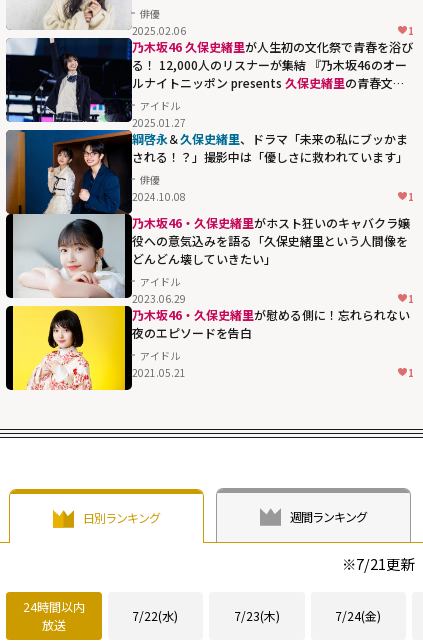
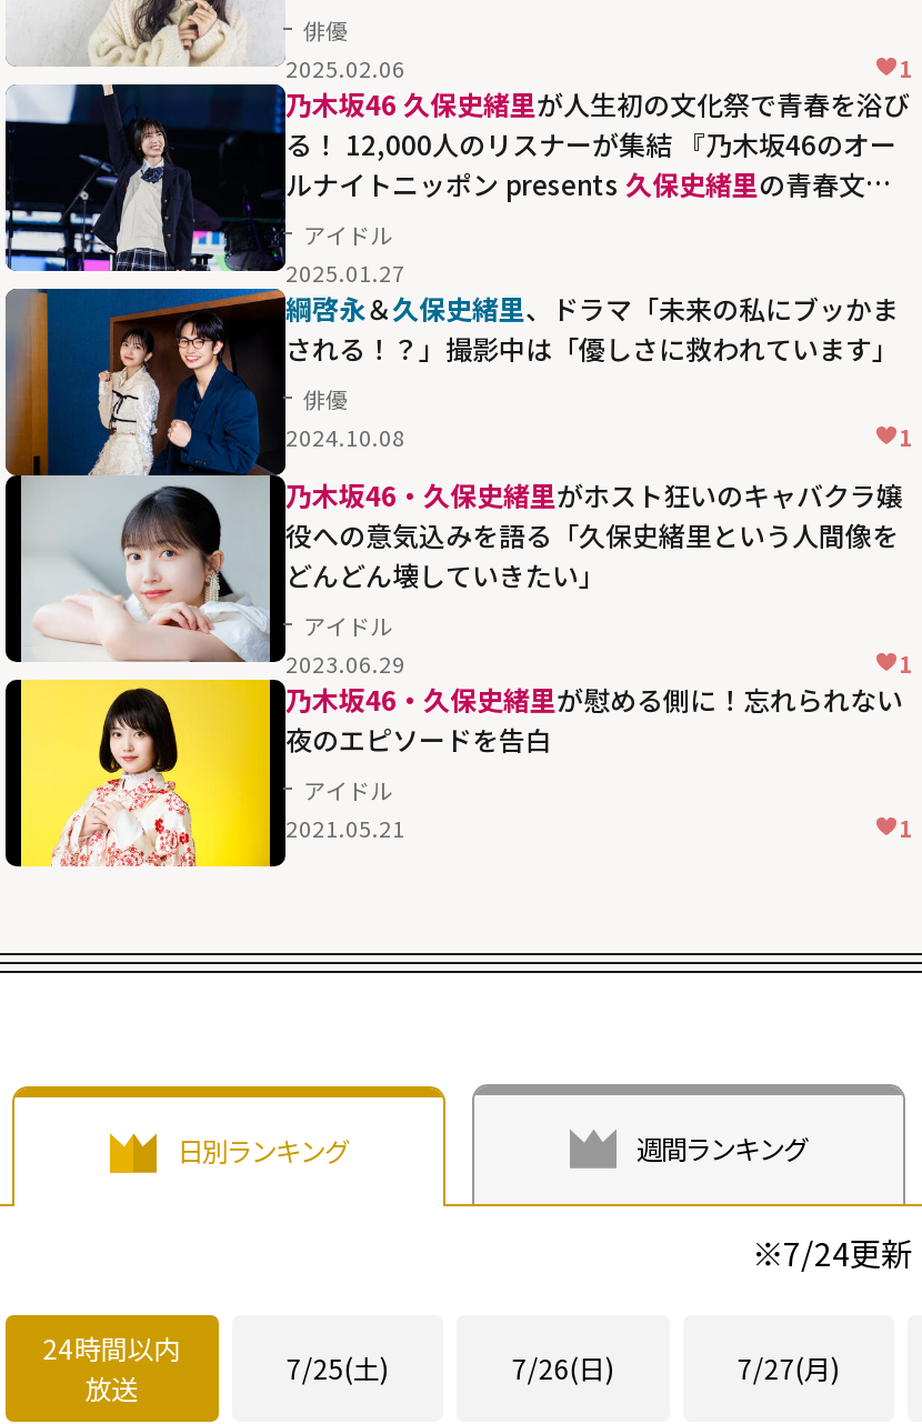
- ※7/21更新
+ ※7/24更新

- 7/22(水)
- 7/23(木)
- 7/24(金)
+ 7/25(土)
+ 7/26(日)
+ 7/27(月)
